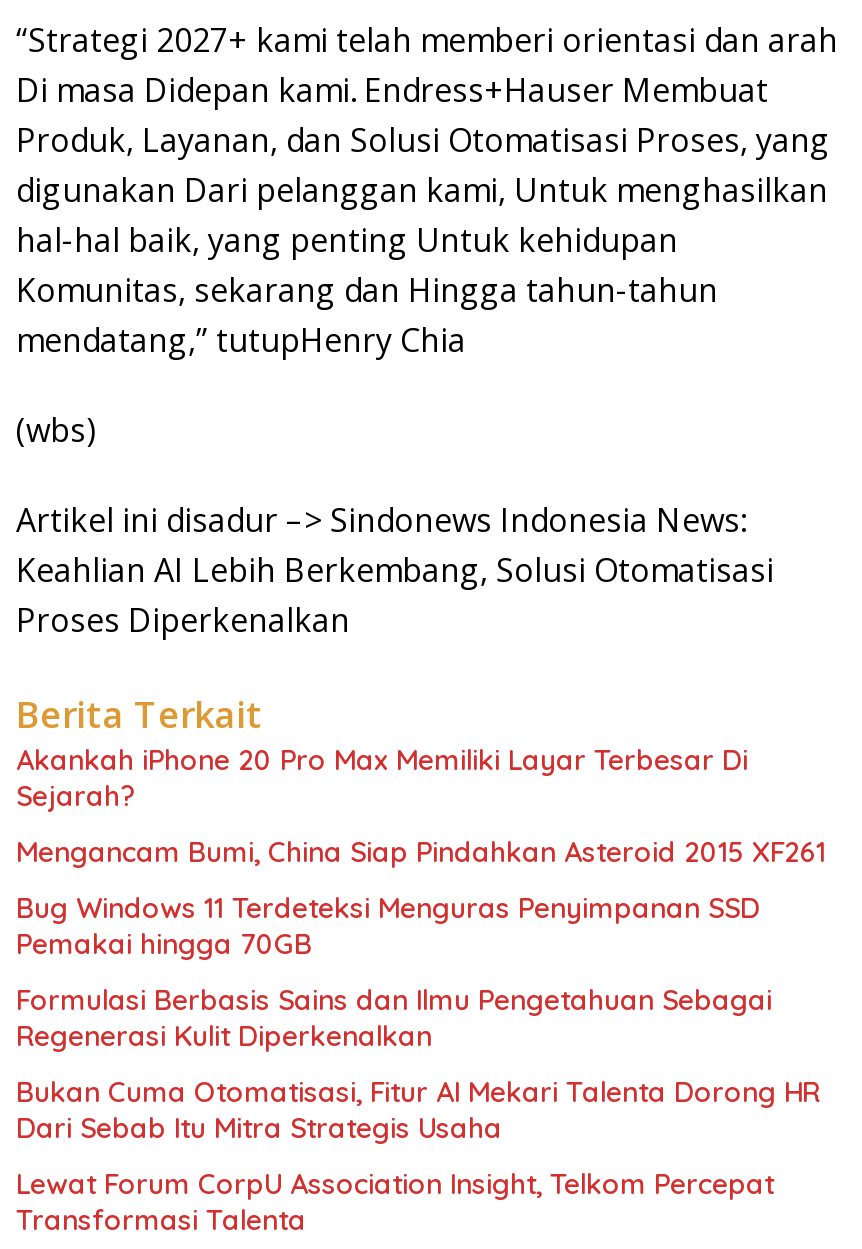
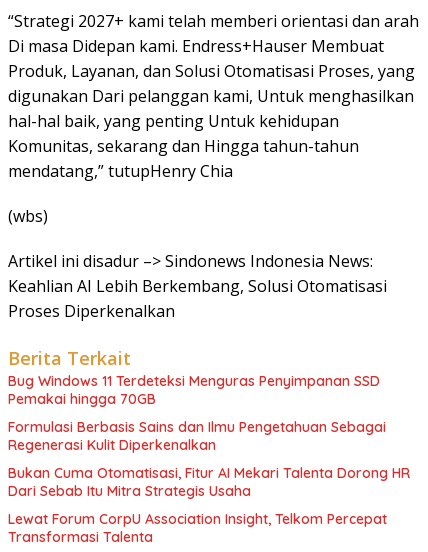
- Akankah iPhone 20 Pro Max Memiliki Layar Terbesar Di
- Sejarah?
- Mengancam Bumi, China Siap Pindahkan Asteroid 2015 XF261
